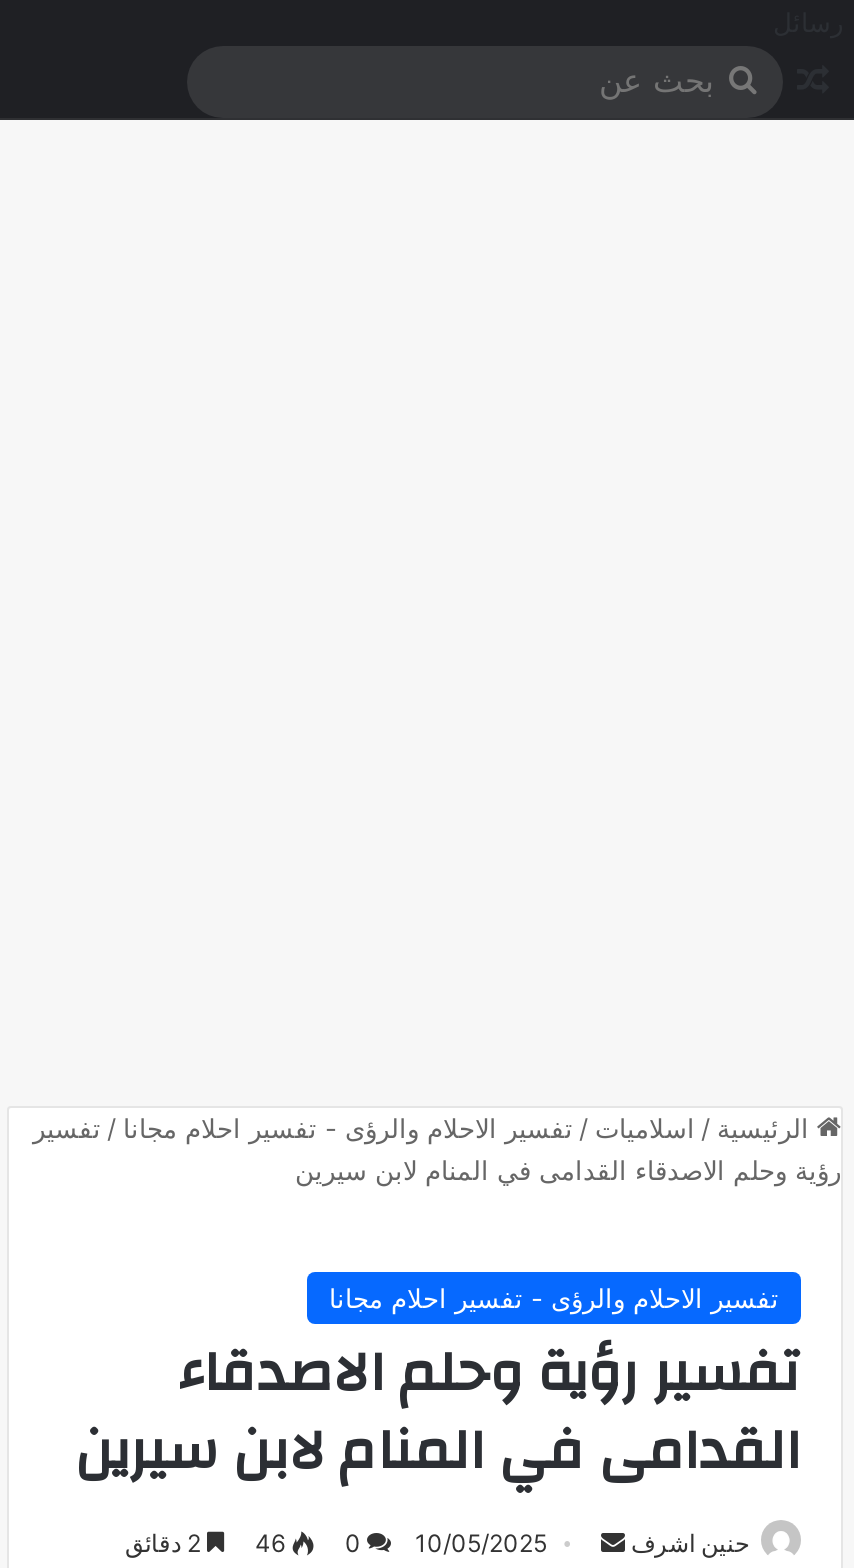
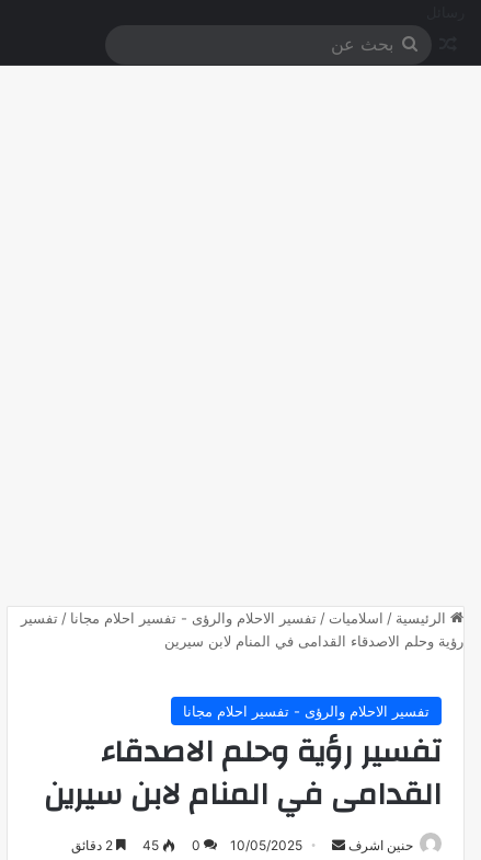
- 46
+ 45
